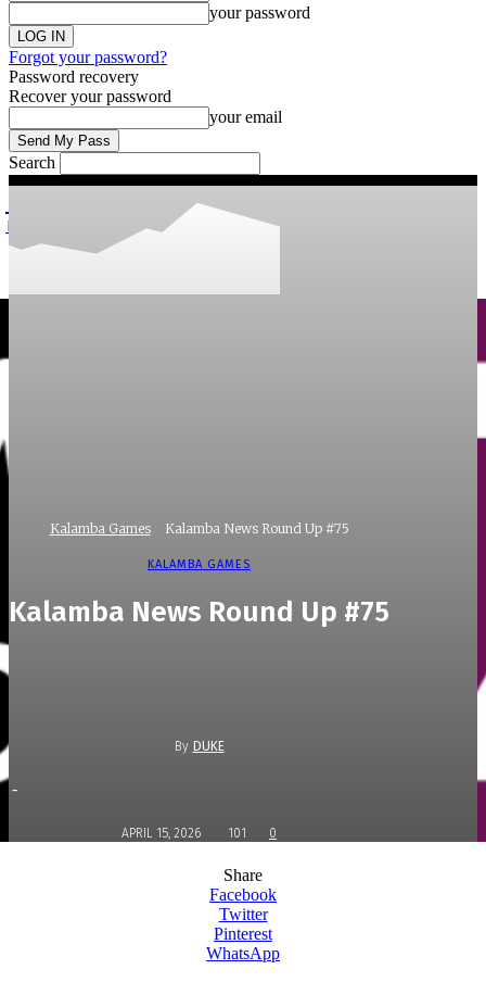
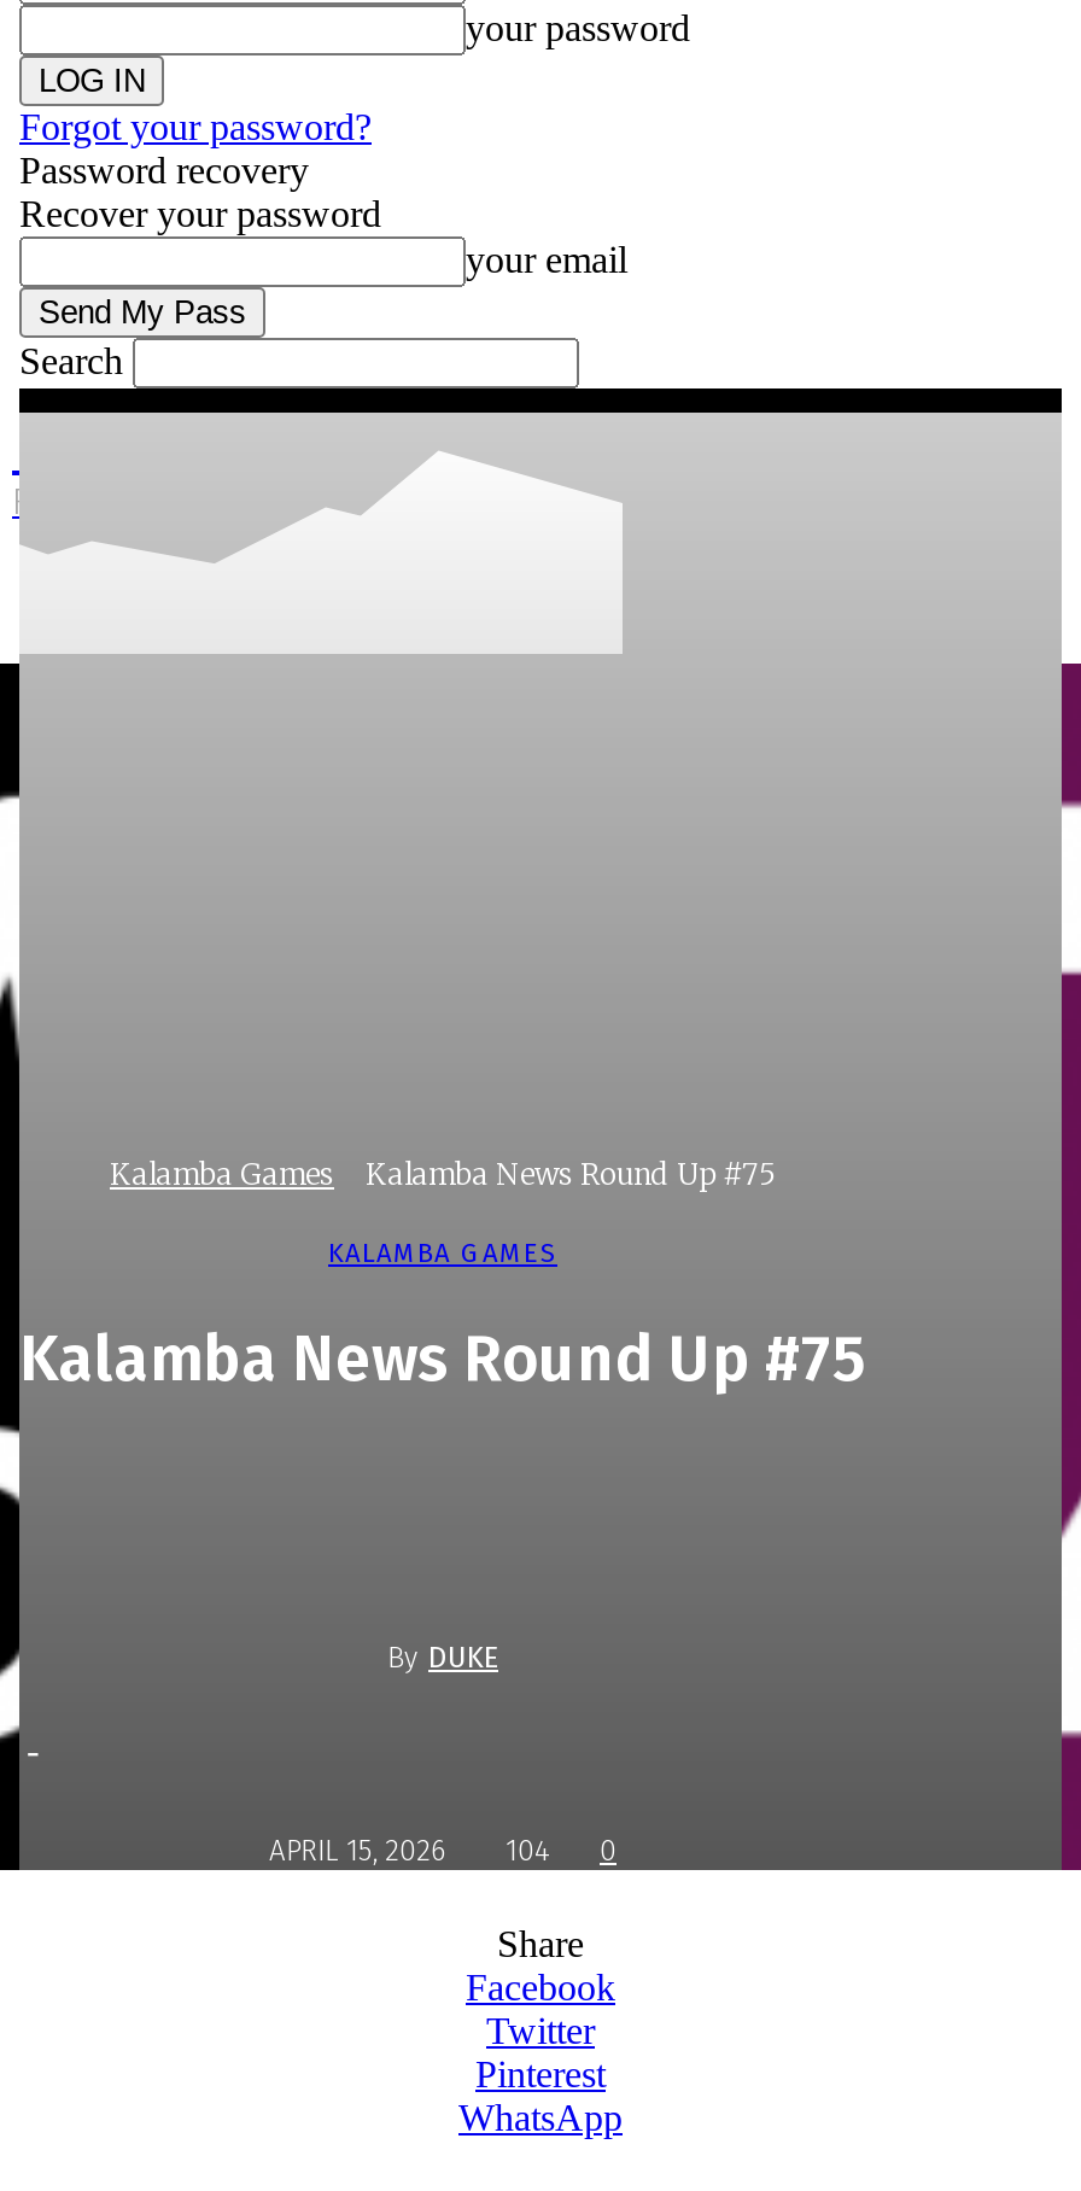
- 101
+ 104
